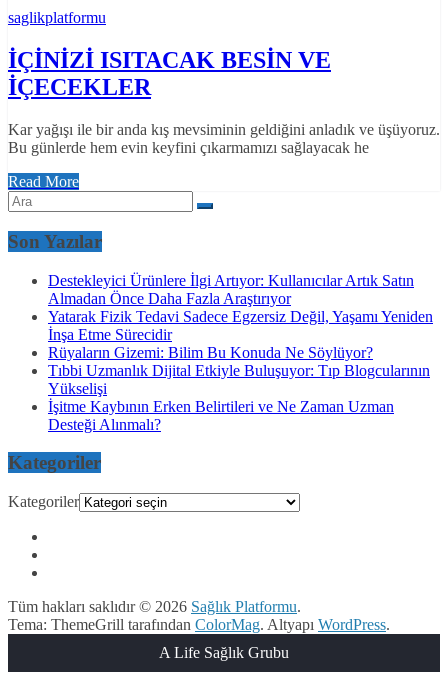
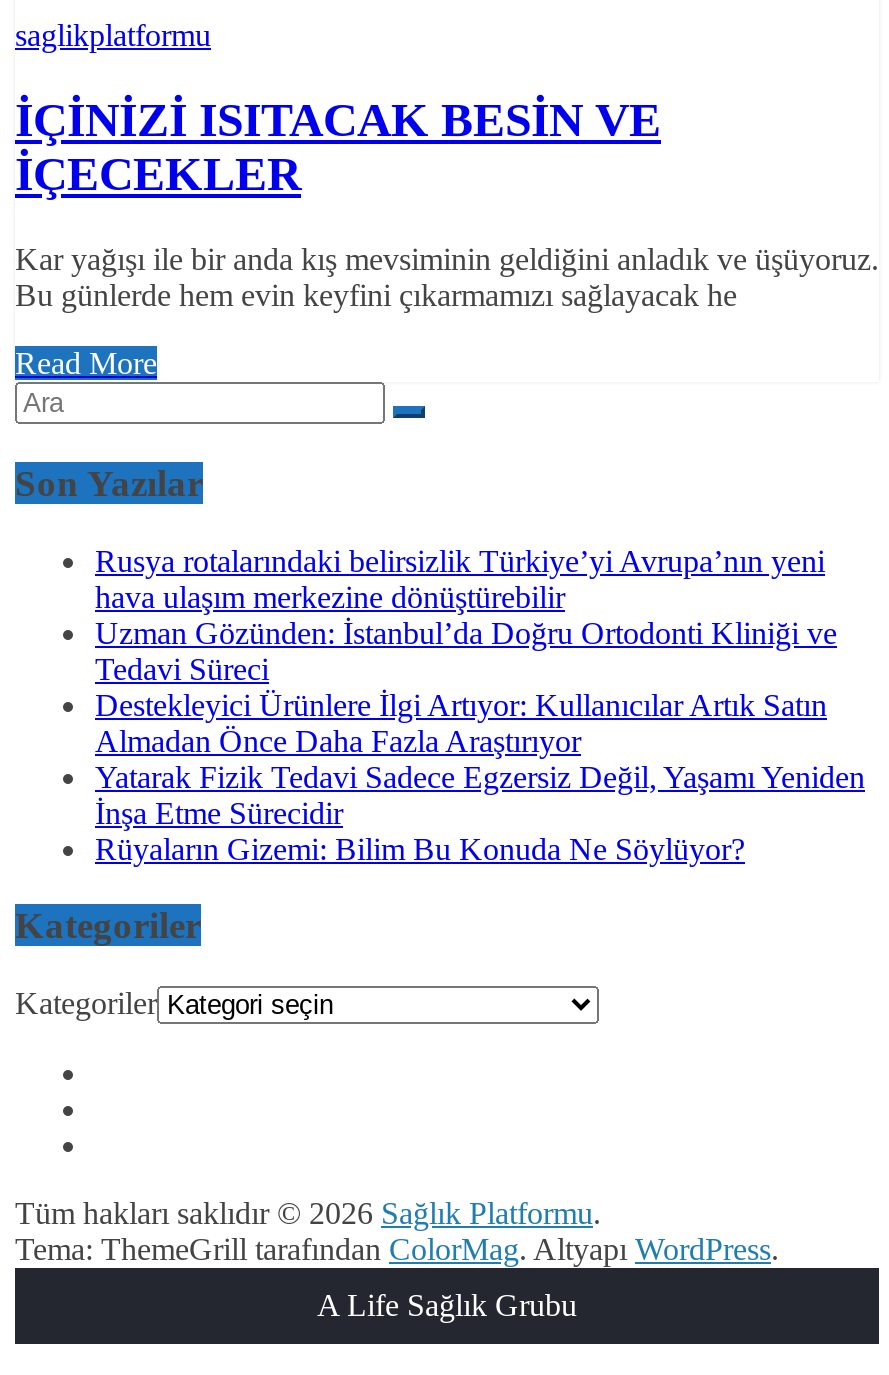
+ Rusya rotalarındaki belirsizlik Türkiye’yi Avrupa’nın yeni
+ hava ulaşım merkezine dönüştürebilir
+ Uzman Gözünden: İstanbul’da Doğru Ortodonti Kliniği ve
+ Tedavi Süreci

moved down: Destekleyici Ürünlere İlgi Artıyor: Kullanıcılar Artık Satın | Almadan Önce Daha Fazla Araştırıyor | Yatarak Fizik Tedavi Sadece Egzersiz Değil, Yaşamı Yeniden | İnşa Etme Sürecidir | Rüyaların Gizemi: Bilim Bu Konuda Ne Söylüyor?

- Tıbbi Uzmanlık Dijital Etkiyle Buluşuyor: Tıp Blogcularının
- Yükselişi
- İşitme Kaybının Erken Belirtileri ve Ne Zaman Uzman
- Desteği Alınmalı?
